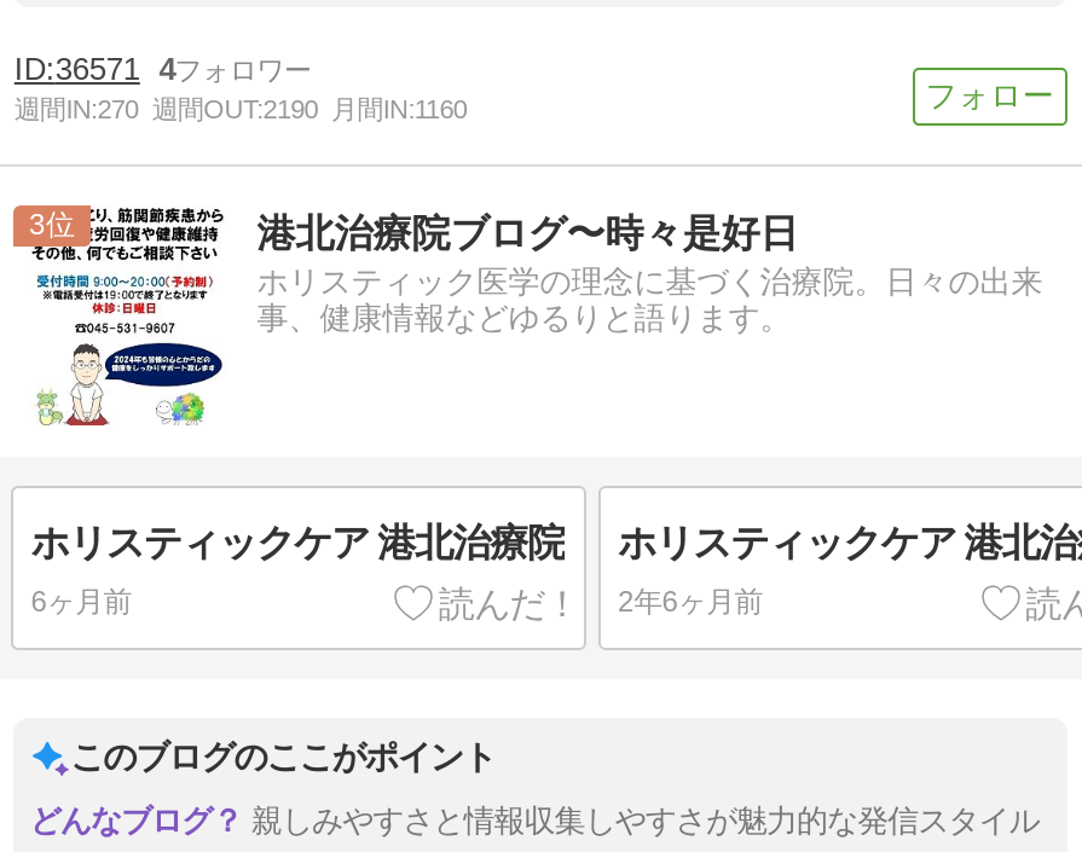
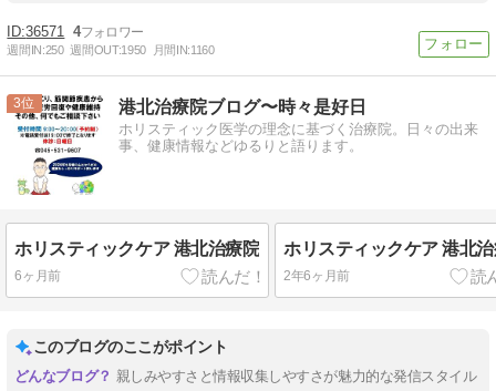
- 週間IN:270 週間OUT:2190 月間IN:1160
+ 週間IN:250 週間OUT:1950 月間IN:1160
